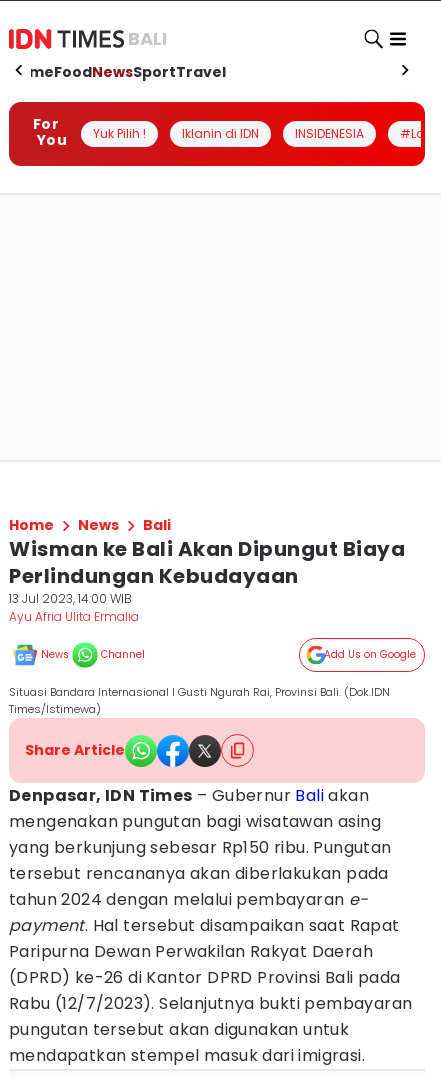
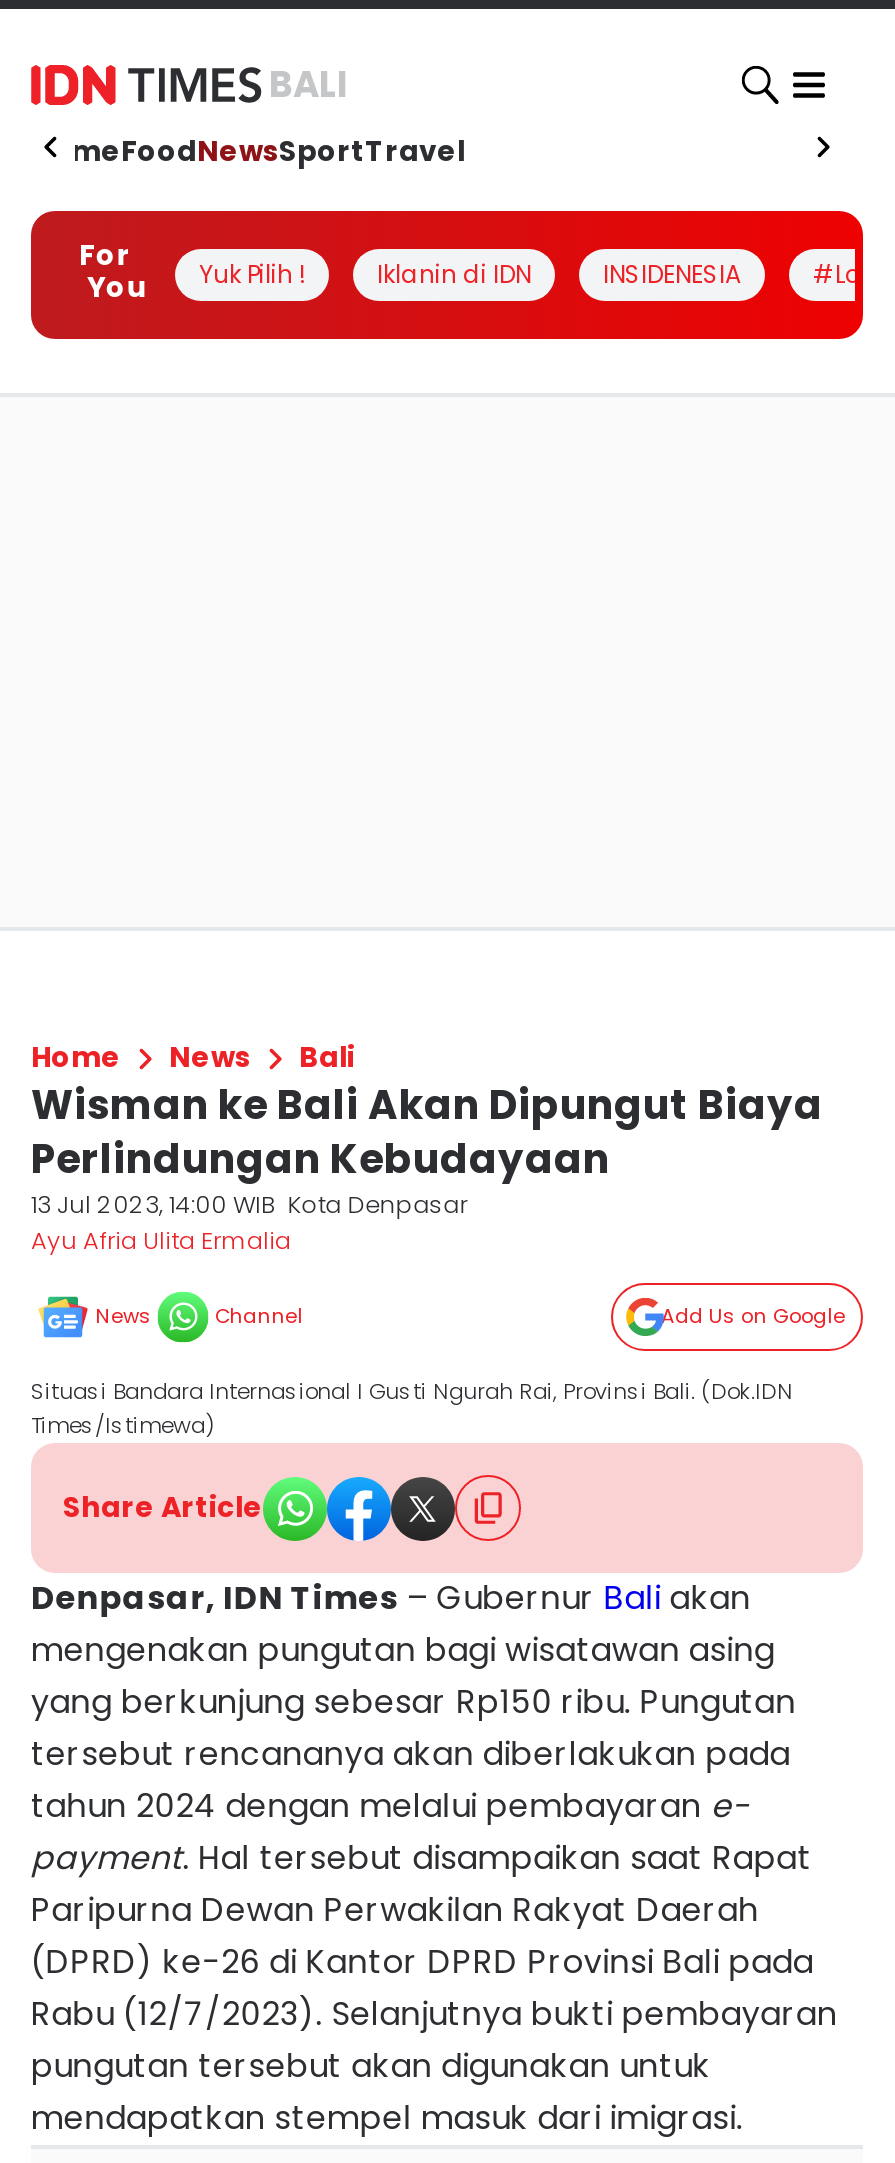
- 13 Jul 2023, 14:00 WIB
+ 13 Jul 2023, 14:00 WIB Kota Denpasar
